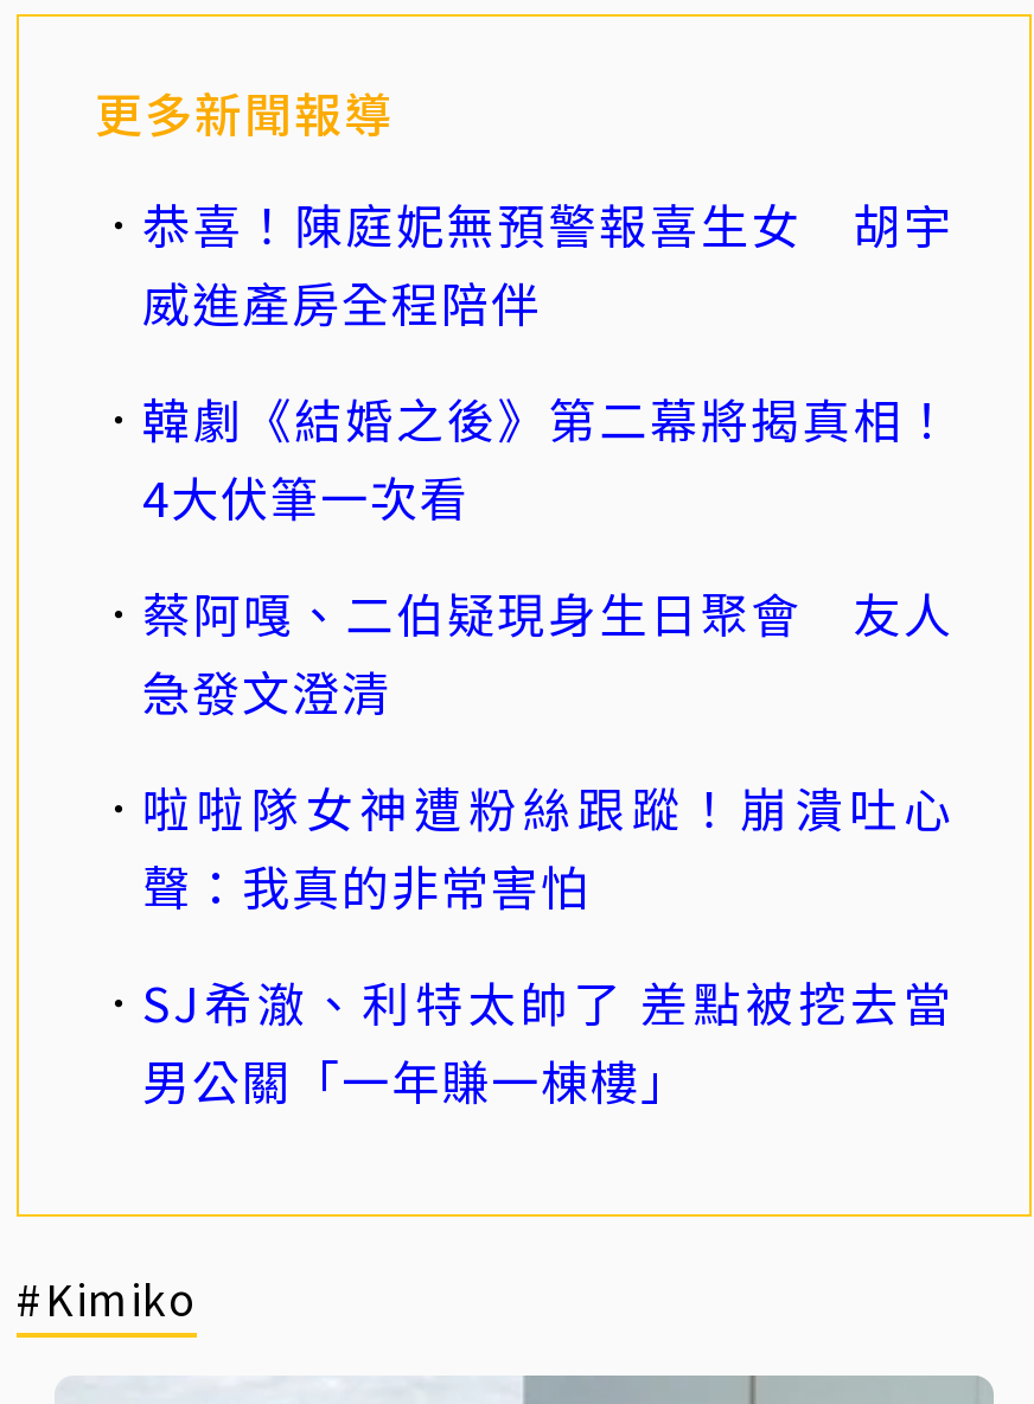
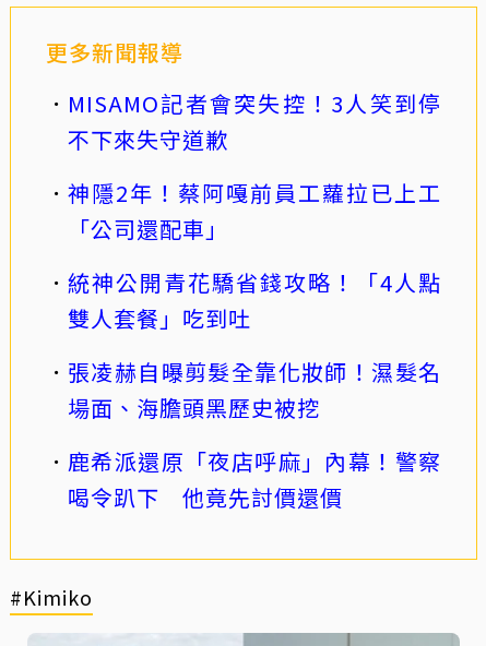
- 恭喜！陳庭妮無預警報喜生女 胡宇
- 威進產房全程陪伴
+ MISAMO記者會突失控！3人笑到停
+ 不下來失守道歉

- 韓劇《結婚之後》第二幕將揭真相！
- 4大伏筆一次看
+ 神隱2年！蔡阿嘎前員工蘿拉已上工
+ 「公司還配車」

- 蔡阿嘎、二伯疑現身生日聚會 友人
- 急發文澄清
+ 統神公開青花驕省錢攻略！「4人點
+ 雙人套餐」吃到吐

- 啦啦隊女神遭粉絲跟蹤！崩潰吐心
- 聲：我真的非常害怕
+ 張凌赫自曝剪髮全靠化妝師！濕髮名
+ 場面、海膽頭黑歷史被挖

- SJ希澈、利特太帥了 差點被挖去當
- 男公關「一年賺一棟樓」
+ 鹿希派還原「夜店呼麻」內幕！警察
+ 喝令趴下 他竟先討價還價
